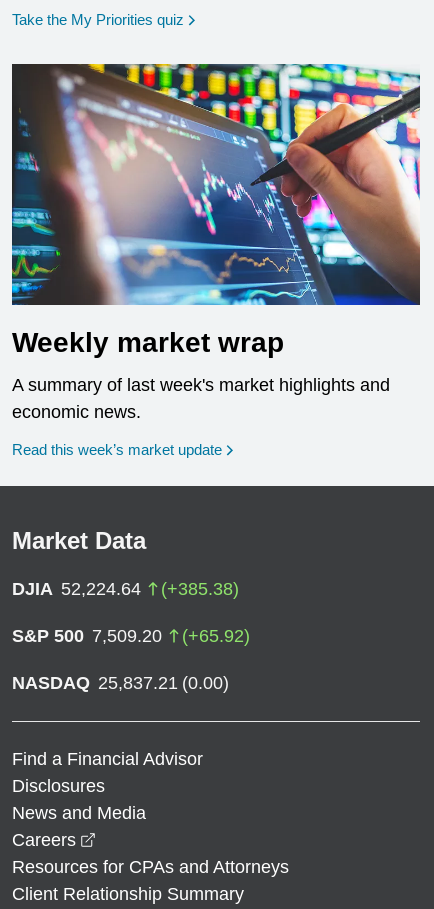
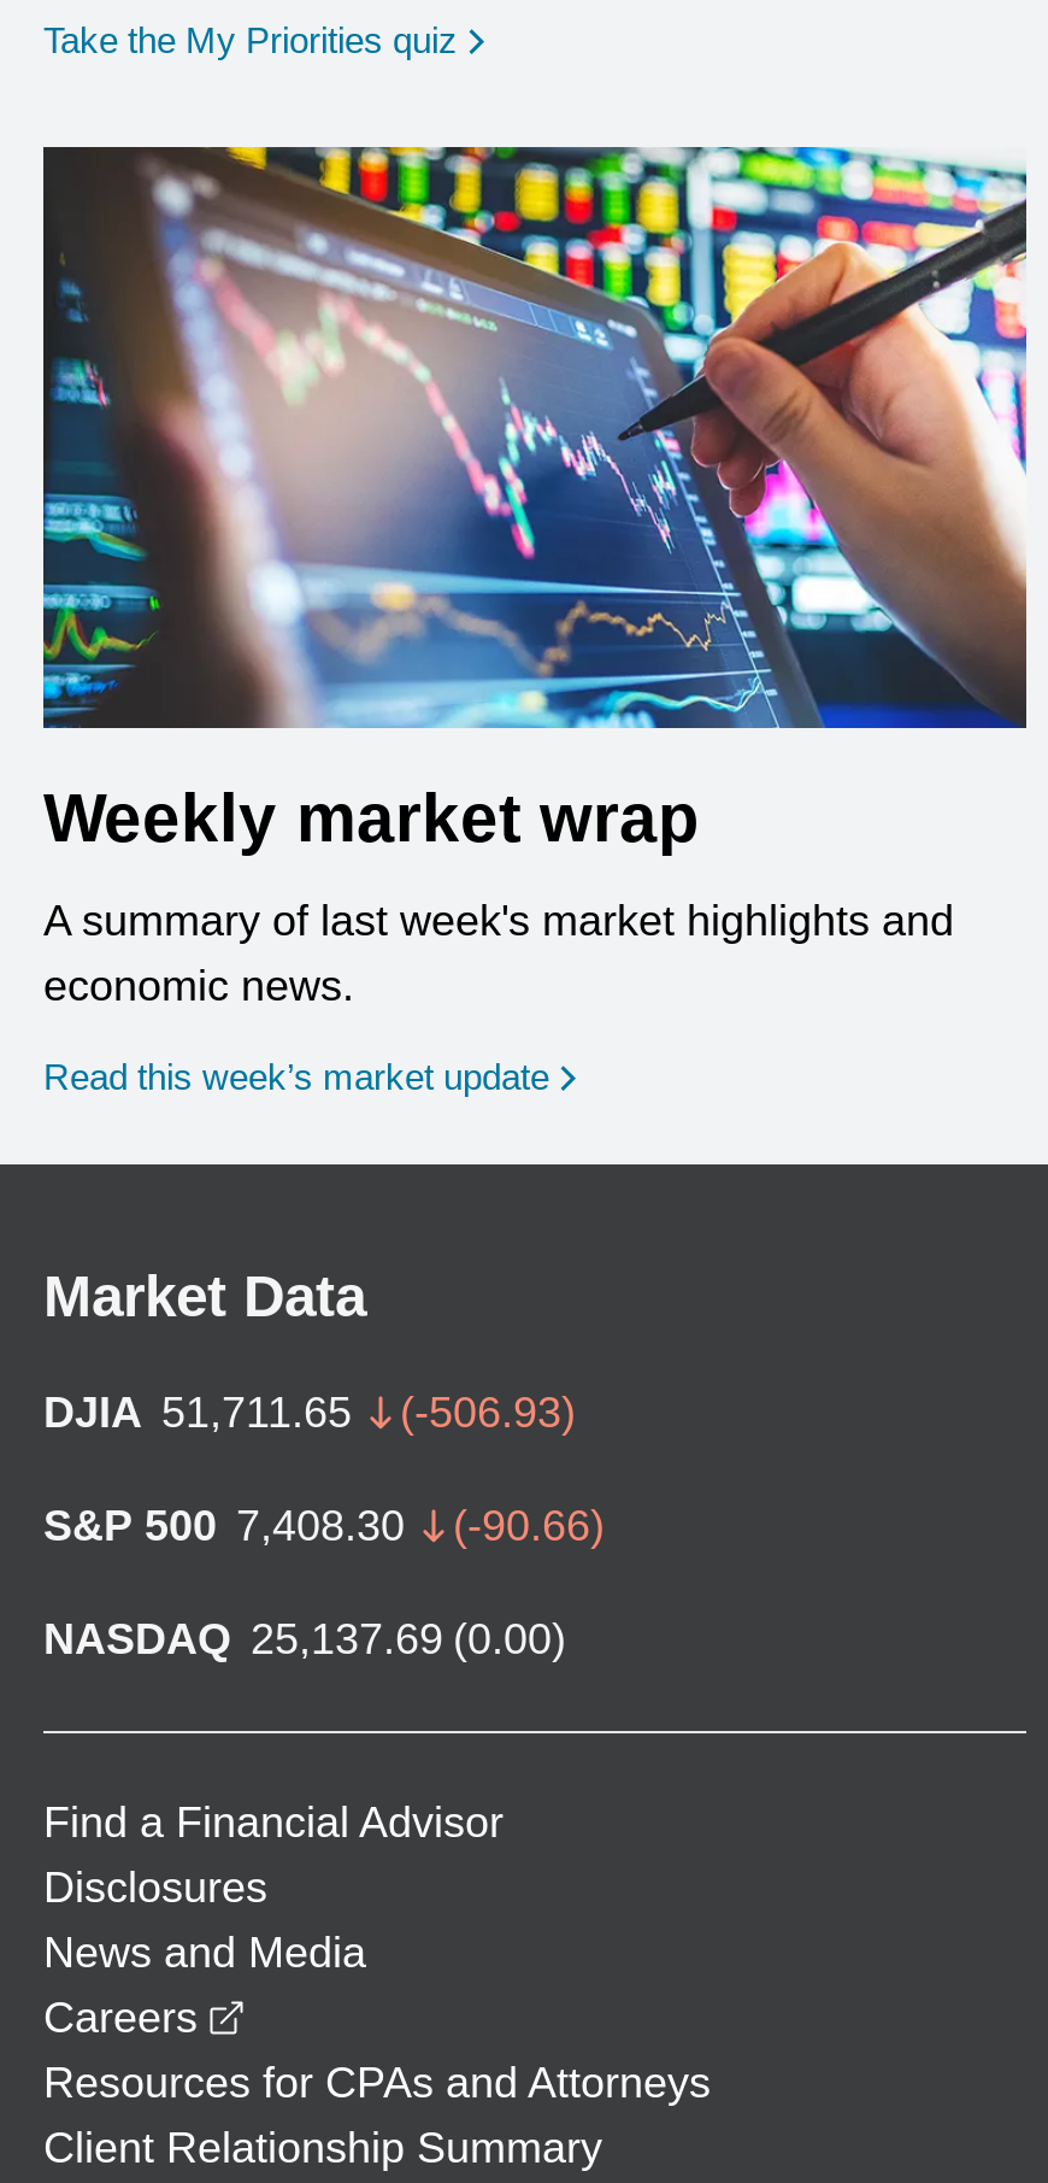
- DJIA 52,224.64
- (+385.38)
+ DJIA 51,711.65
+ (-506.93)

- S&P 500 7,509.20
- (+65.92)
+ S&P 500 7,408.30
+ (-90.66)

- NASDAQ 25,837.21 (0.00)
+ NASDAQ 25,137.69 (0.00)
